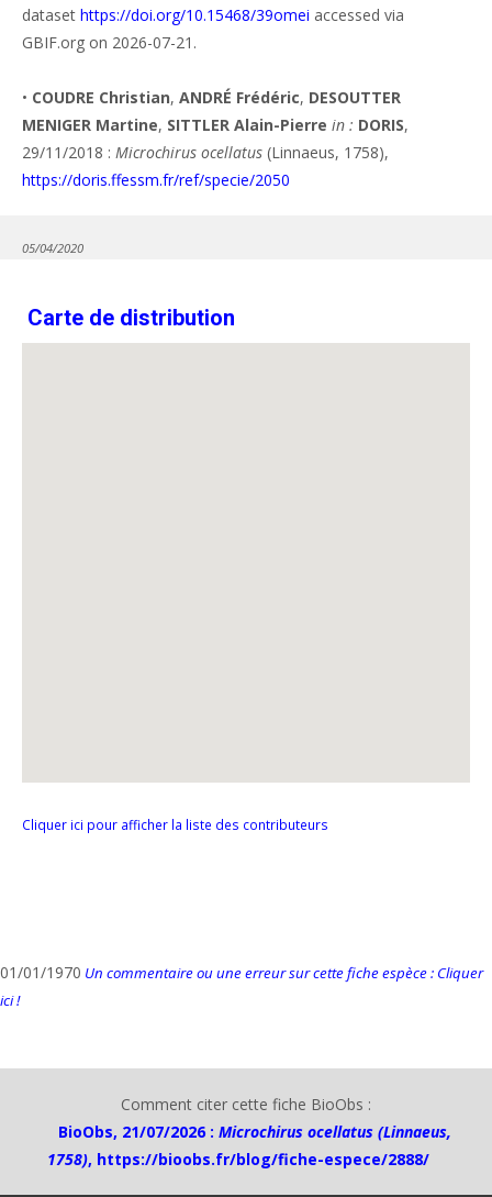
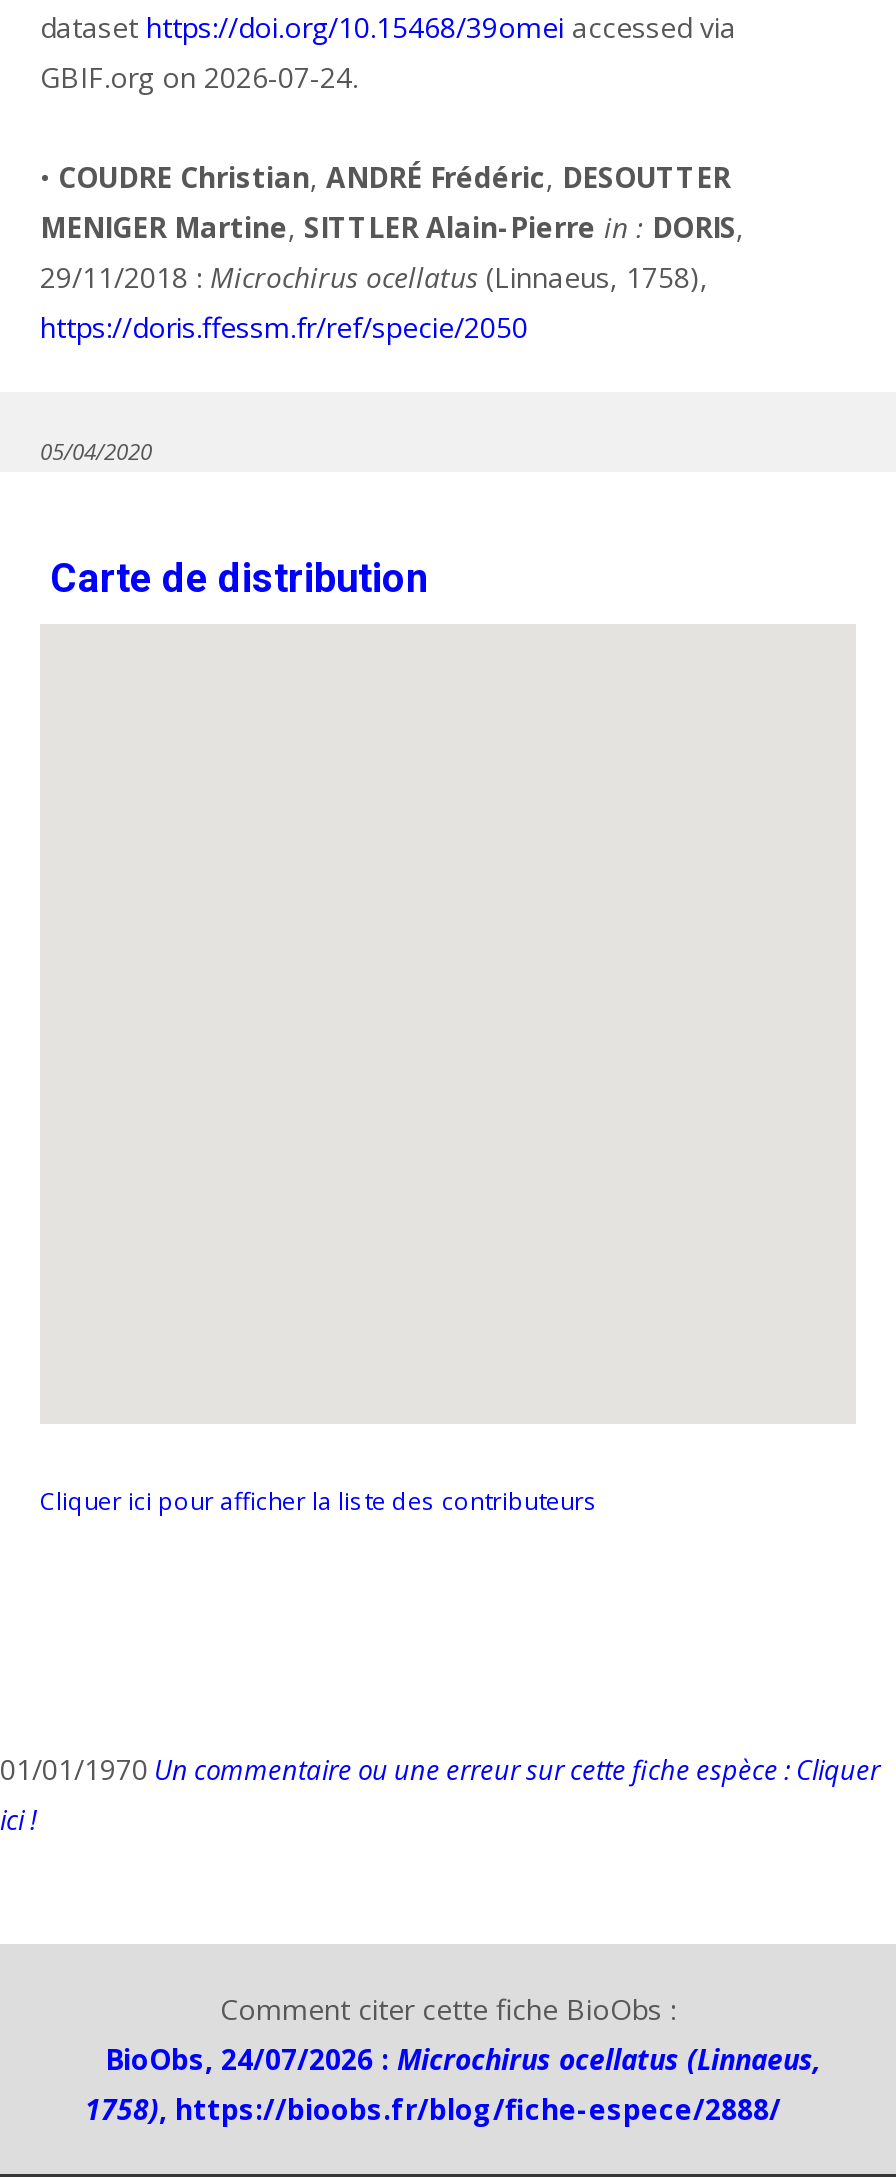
- GBIF.org on 2026-07-21.
+ GBIF.org on 2026-07-24.

- BioObs, 21/07/2026 : Microchirus ocellatus (Linnaeus,
+ BioObs, 24/07/2026 : Microchirus ocellatus (Linnaeus,
